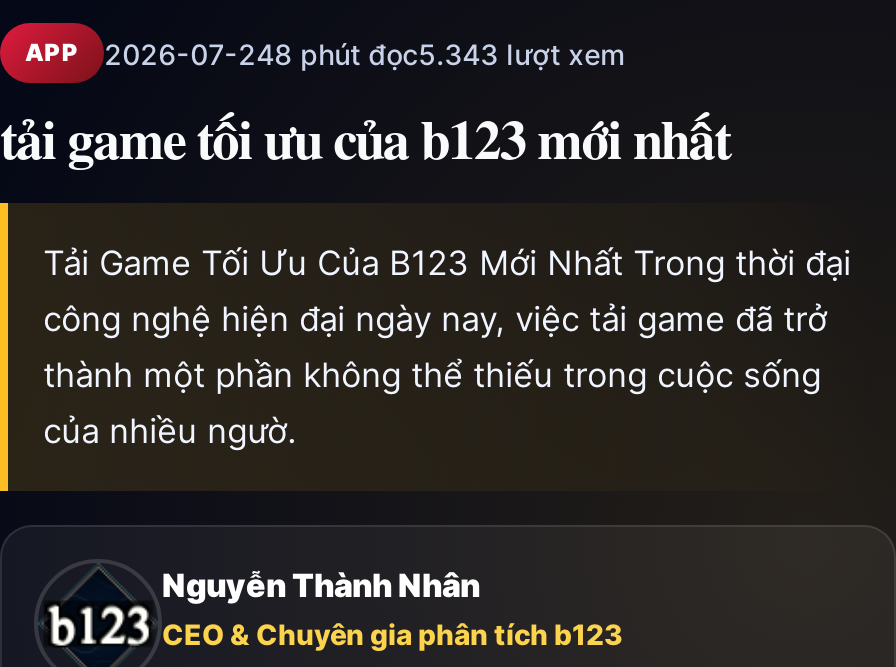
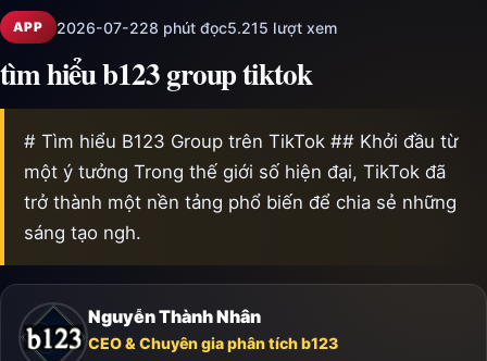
- 2026-07-248 phút đọc5.343 lượt xem
- tải game tối ưu của b123 mới nhất
+ 2026-07-228 phút đọc5.215 lượt xem
+ tìm hiểu b123 group tiktok

- Tải Game Tối Ưu Của B123 Mới Nhất Trong thời đại
- công nghệ hiện đại ngày nay, việc tải game đã trở
- thành một phần không thể thiếu trong cuộc sống
- của nhiều ngườ.
+ # Tìm hiểu B123 Group trên TikTok ## Khởi đầu từ
+ một ý tưởng Trong thế giới số hiện đại, TikTok đã
+ trở thành một nền tảng phổ biến để chia sẻ những
+ sáng tạo ngh.
